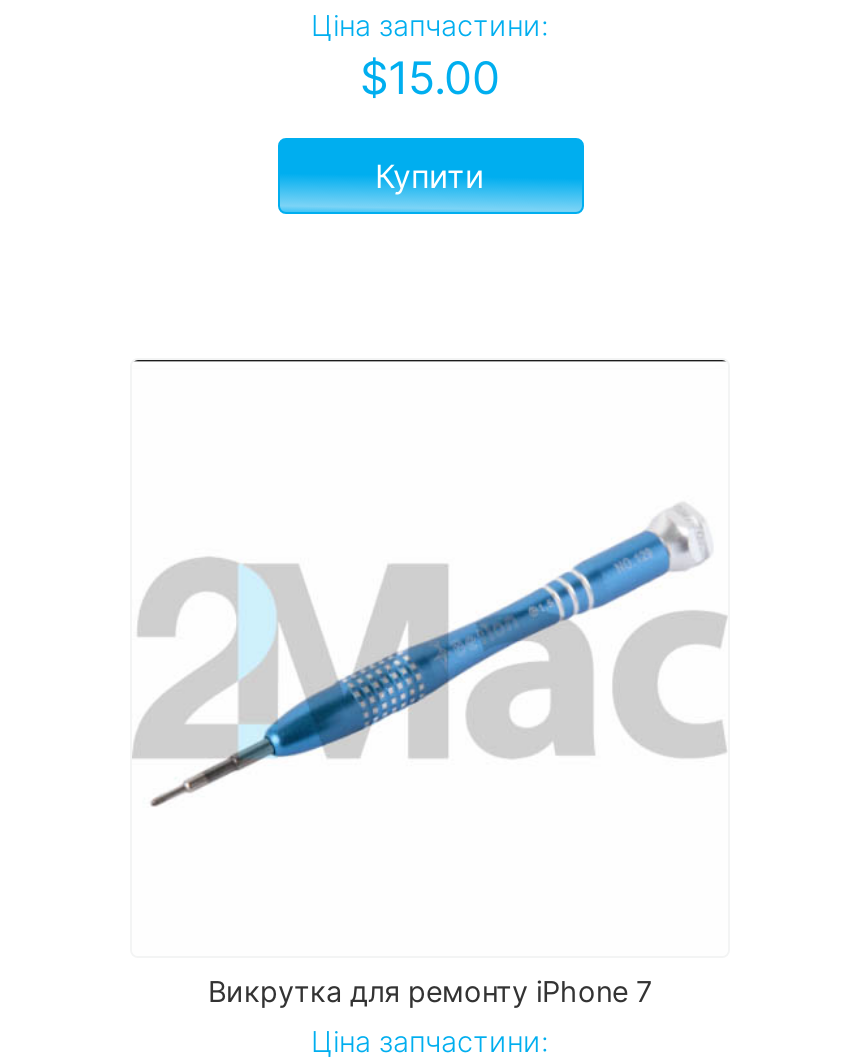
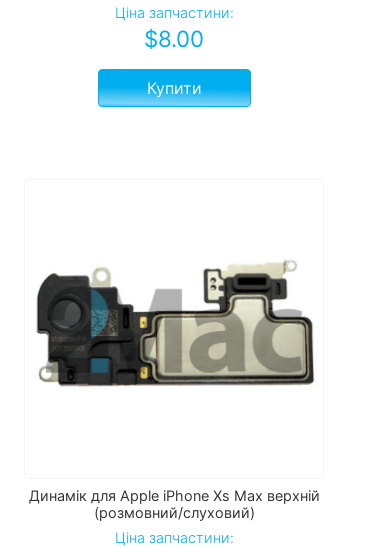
- $15.00
+ $8.00

- [image]
+ [image]

- Викрутка для ремонту iPhone 7
+ Динамік для Apple iPhone Xs Max верхній
+ (розмовний/слуховий)
